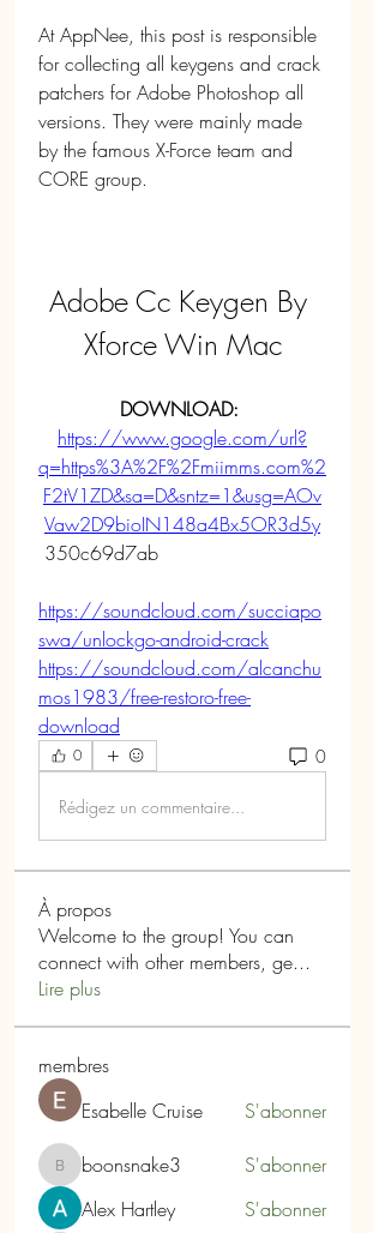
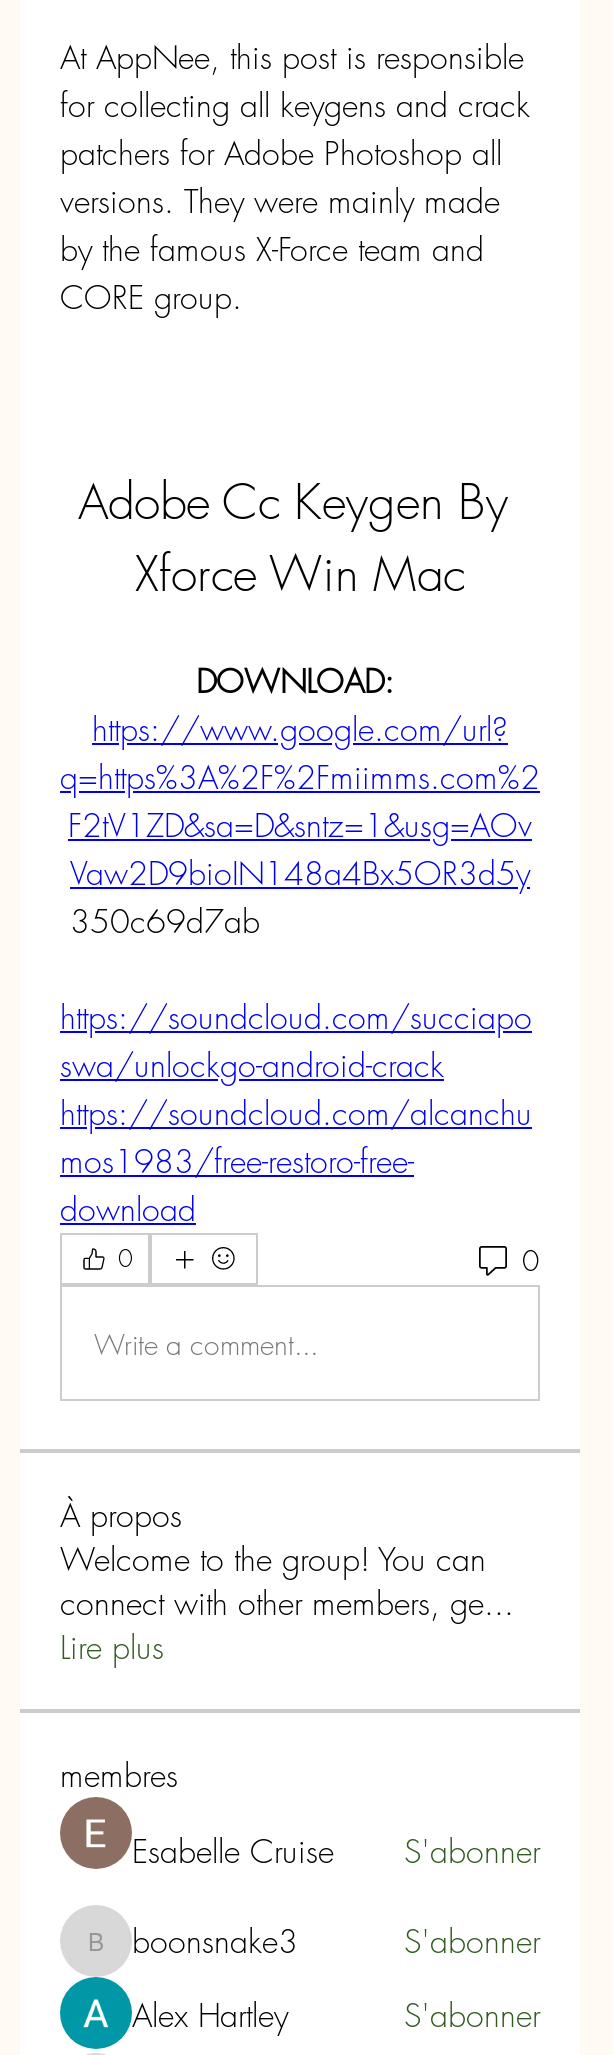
- Rédigez un commentaire...
+ Write a comment...
